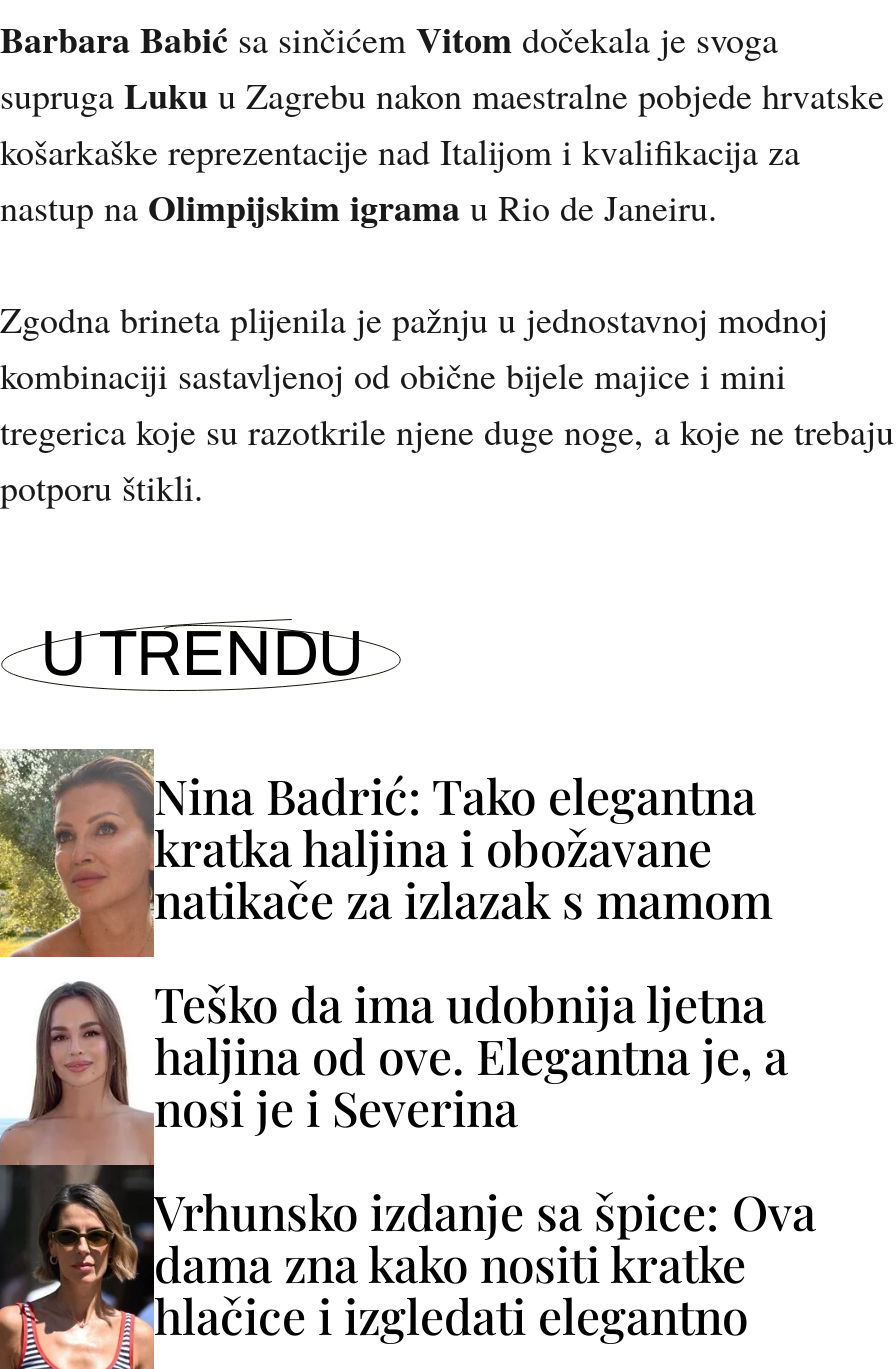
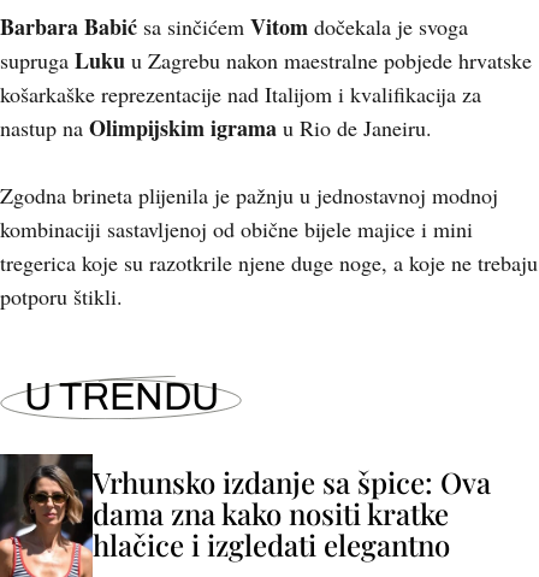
- [image]
- Nina Badrić: Tako elegantna
- kratka haljina i obožavane
- natikače za izlazak s mamom
- Teško da ima udobnija ljetna
- haljina od ove. Elegantna je, a
- nosi je i Severina

- [image]
